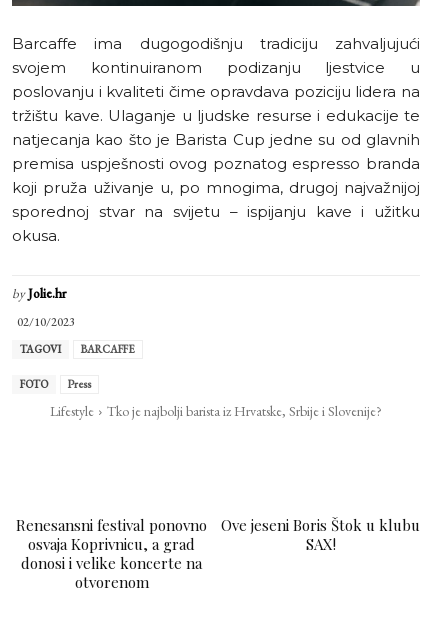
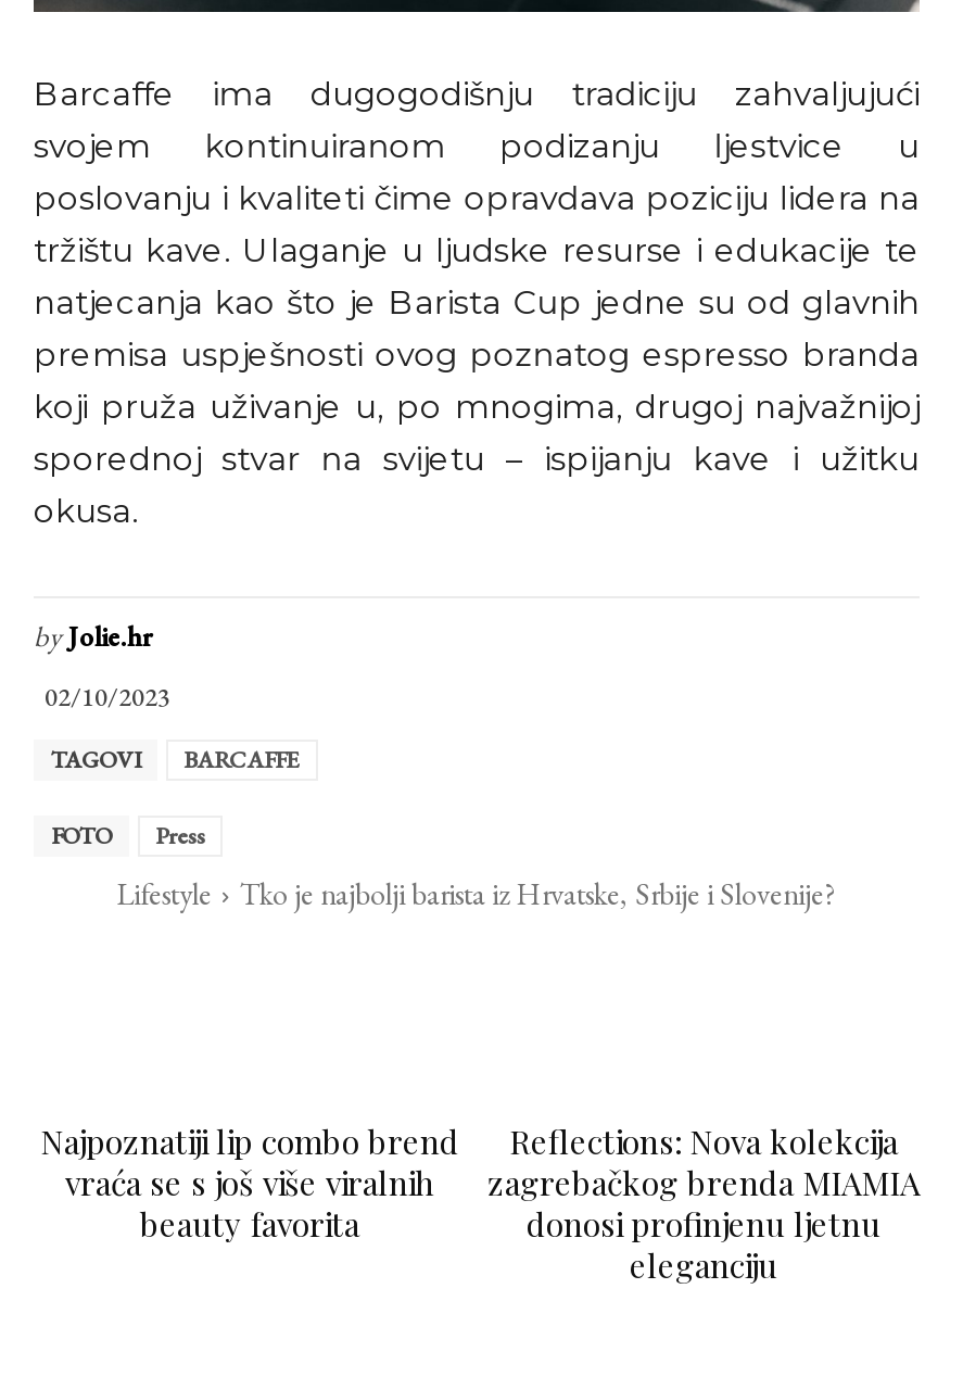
- Renesansni festival ponovno
- osvaja Koprivnicu, a grad
- donosi i velike koncerte na
- otvorenom
+ Najpoznatiji lip combo brend
+ vraća se s još više viralnih
+ beauty favorita

- Ove jeseni Boris Štok u klubu
- SAX!
+ Reflections: Nova kolekcija
+ zagrebačkog brenda MIAMIA
+ donosi profinjenu ljetnu
+ eleganciju
